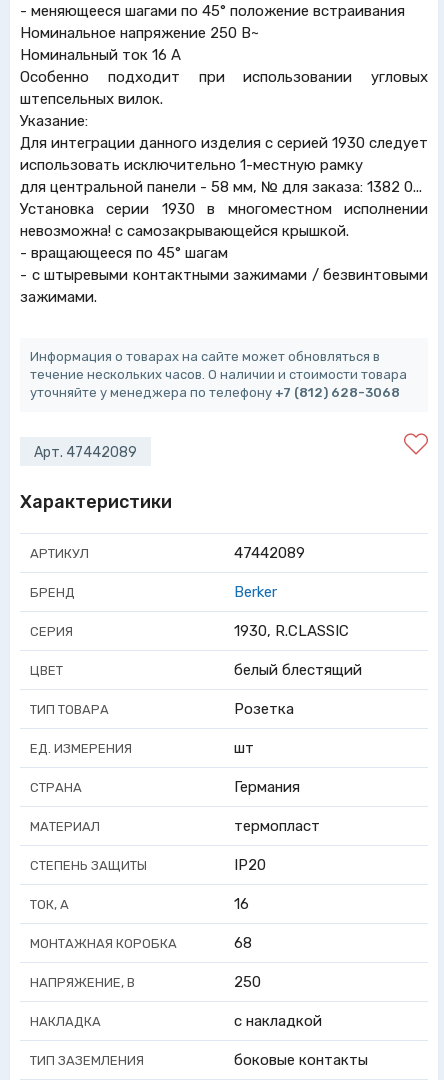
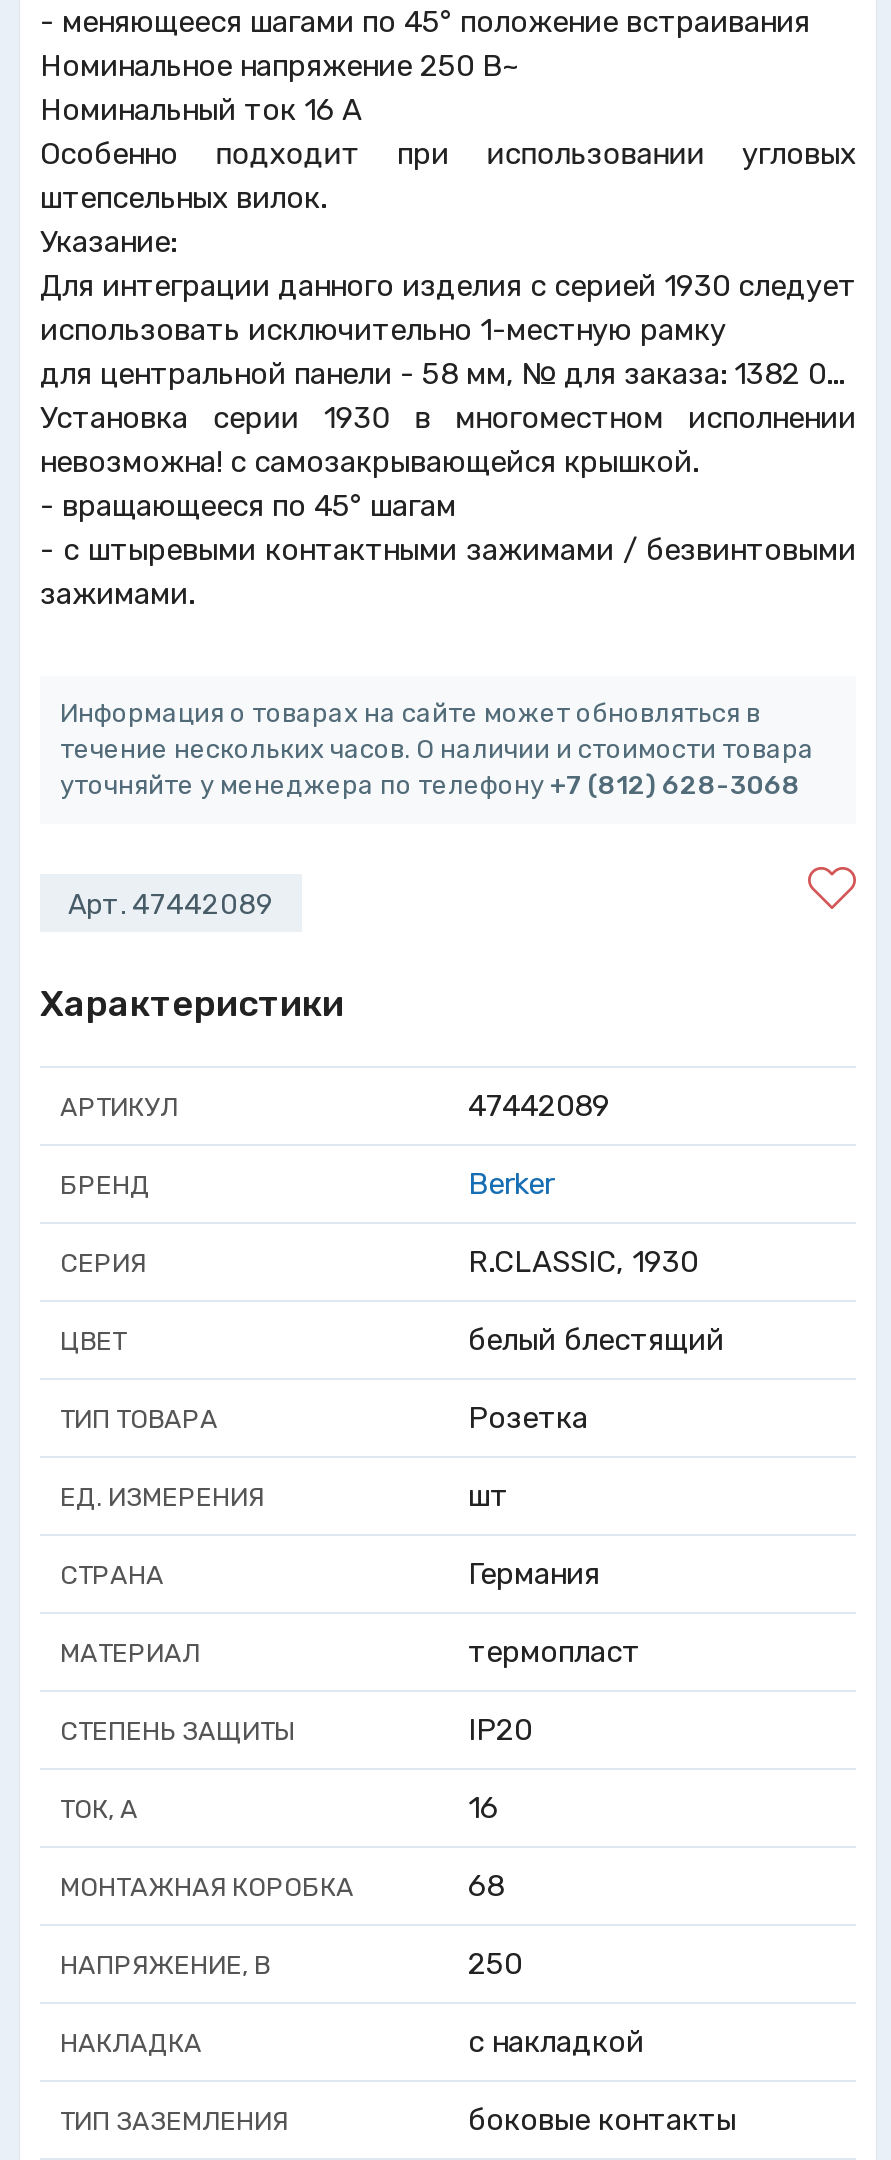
- 1930, R.CLASSIC
+ R.CLASSIC, 1930
